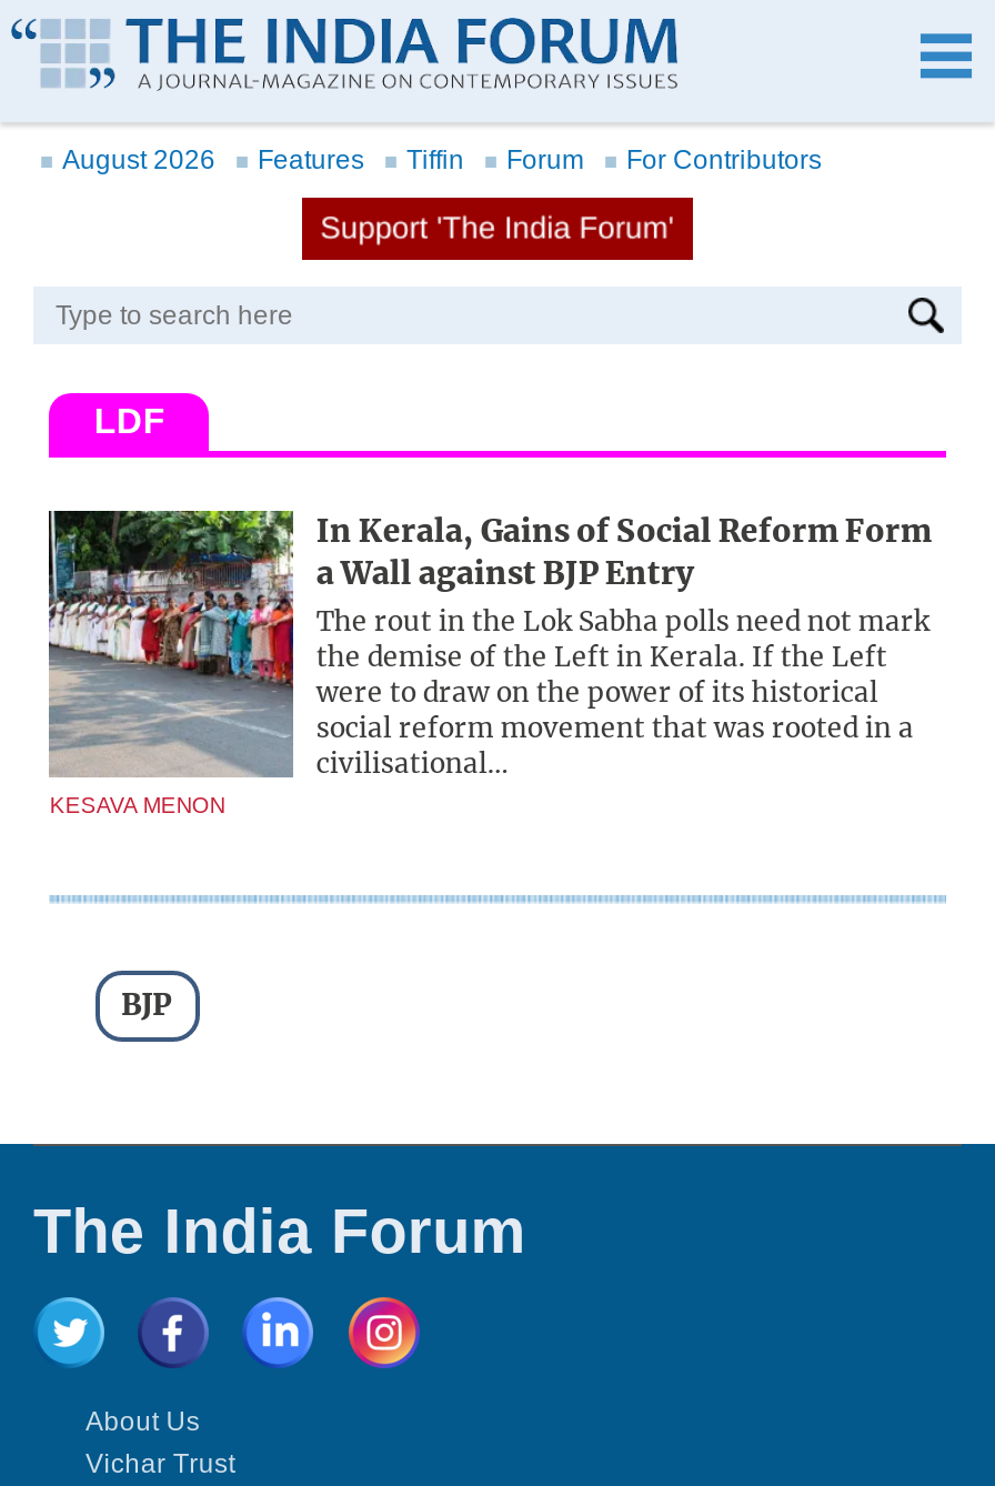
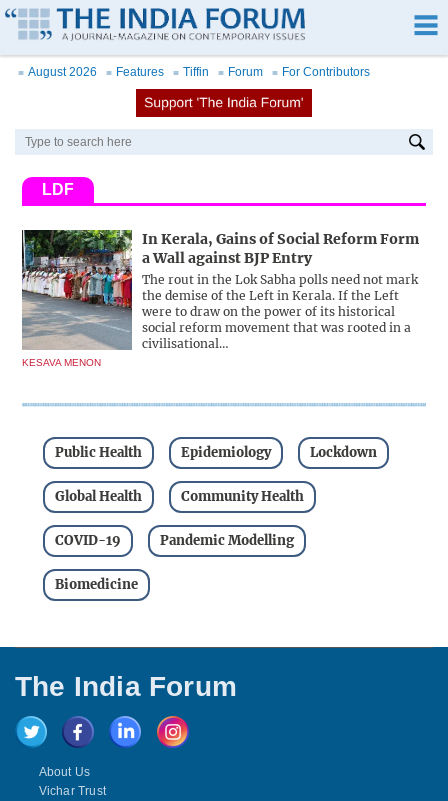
- BJP
+ Public Health
+ Epidemiology
+ Lockdown
+ Global Health
+ Community Health
+ COVID-19
+ Pandemic Modelling
+ Biomedicine
